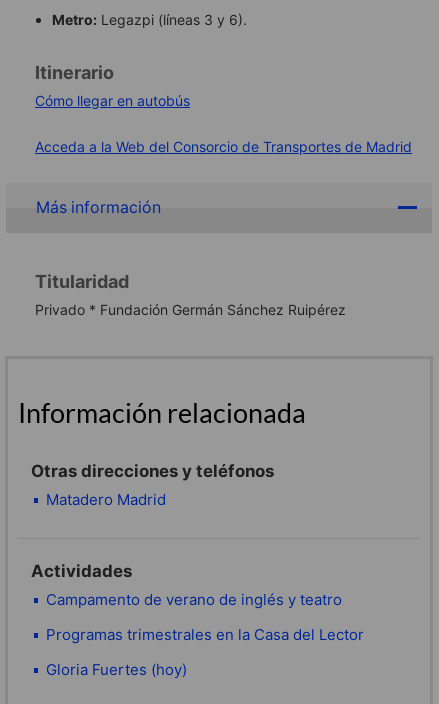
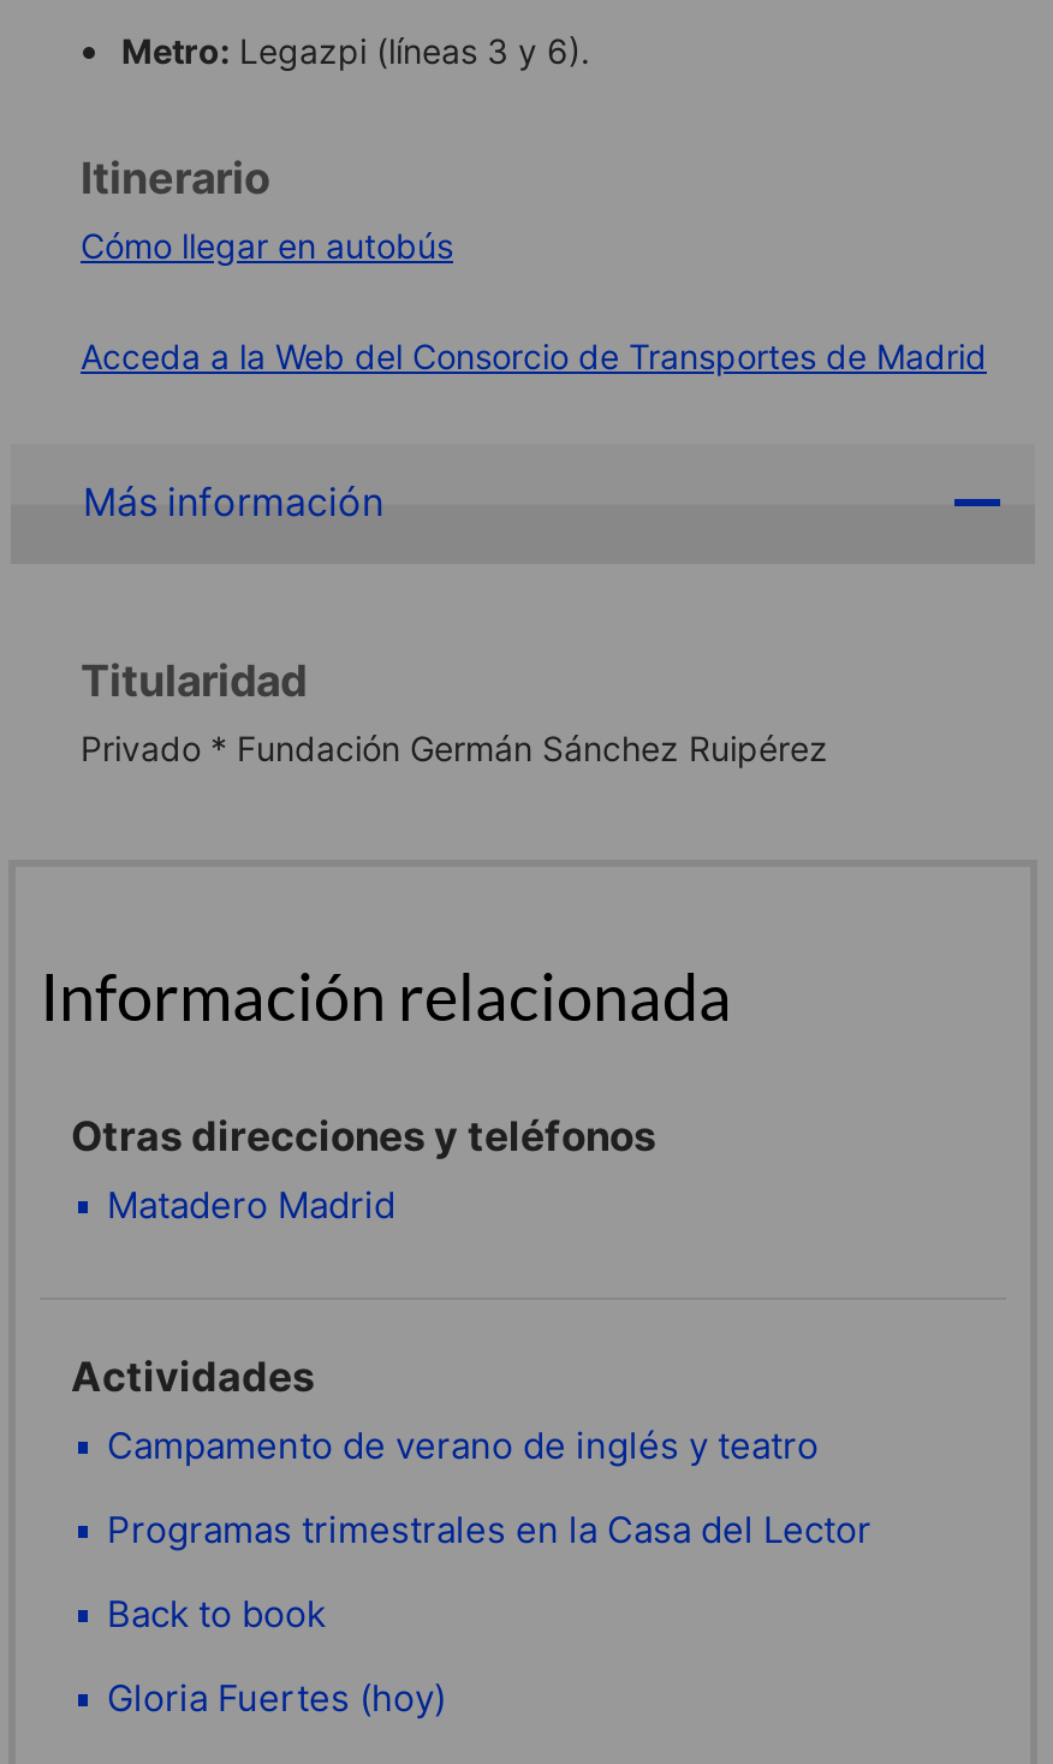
+ Back to book
